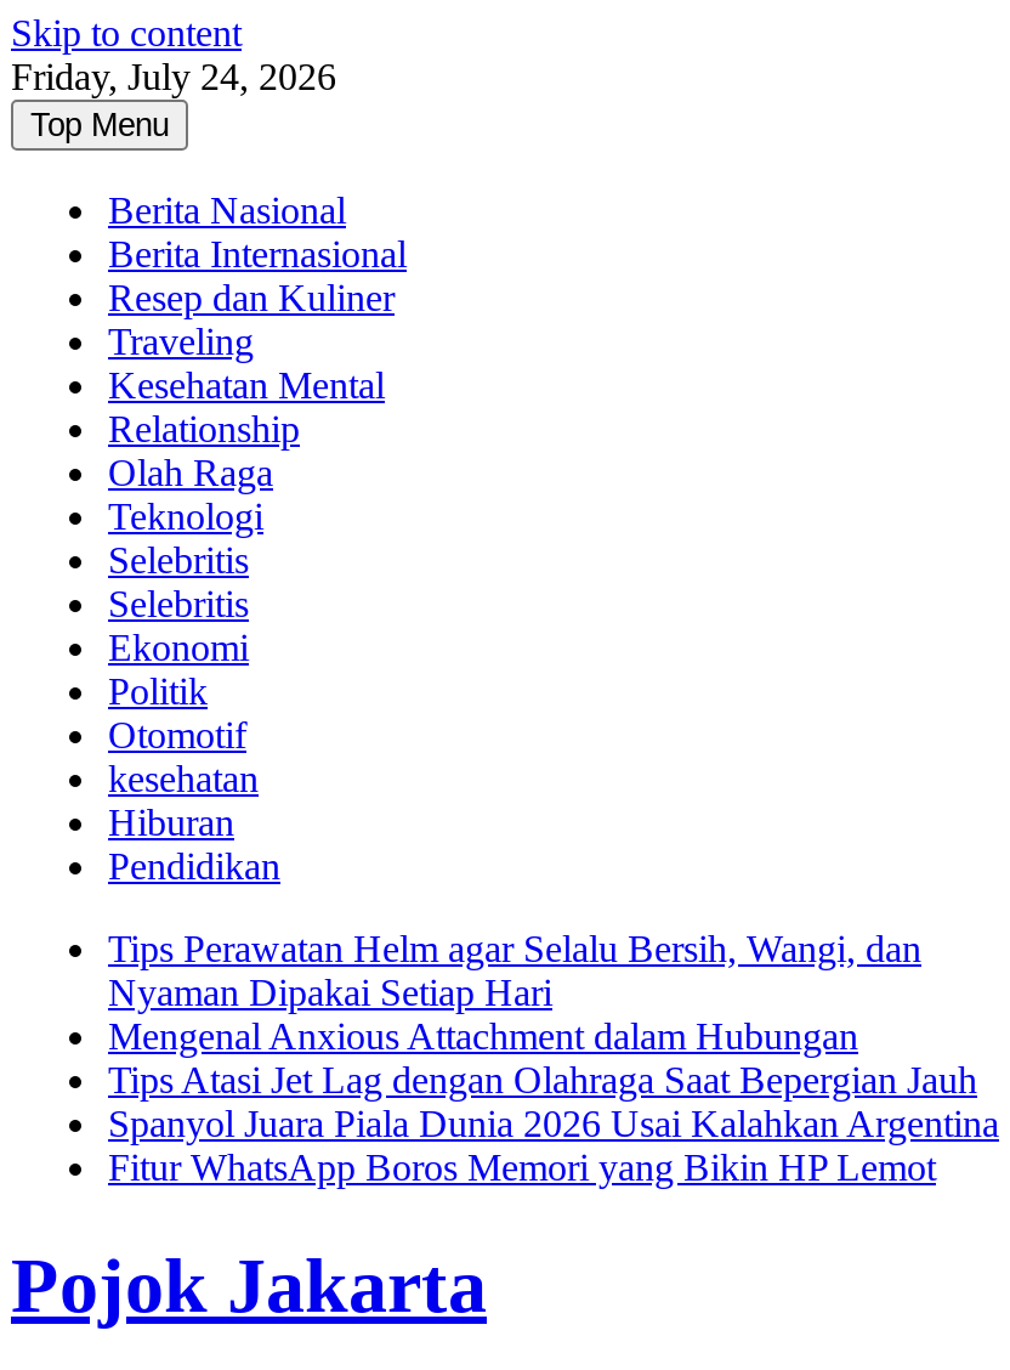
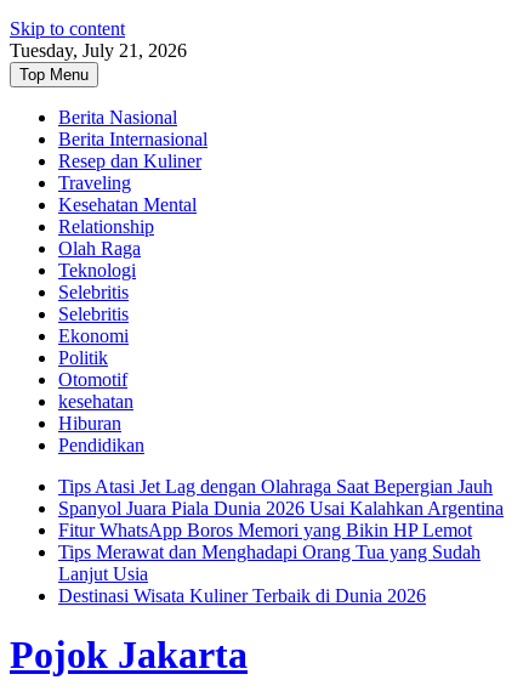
- Friday, July 24, 2026
+ Tuesday, July 21, 2026

- Tips Perawatan Helm agar Selalu Bersih, Wangi, dan
- Nyaman Dipakai Setiap Hari
- Mengenal Anxious Attachment dalam Hubungan

moved up: Tips Atasi Jet Lag dengan Olahraga Saat Bepergian Jauh | Spanyol Juara Piala Dunia 2026 Usai Kalahkan Argentina | Fitur WhatsApp Boros Memori yang Bikin HP Lemot

+ Tips Merawat dan Menghadapi Orang Tua yang Sudah
+ Lanjut Usia
+ Destinasi Wisata Kuliner Terbaik di Dunia 2026
